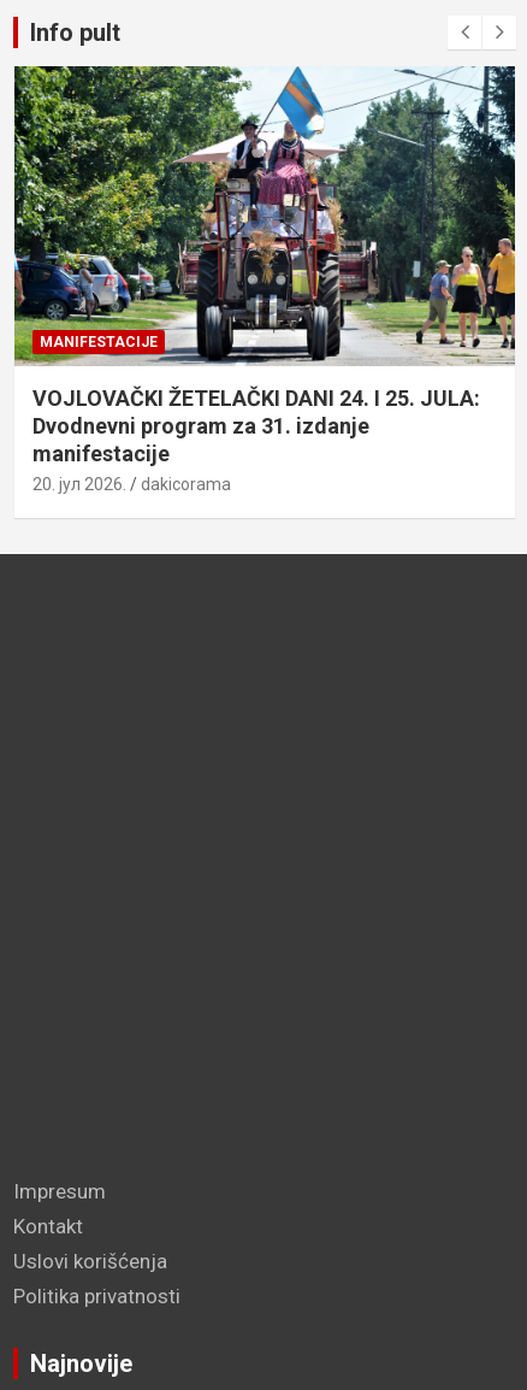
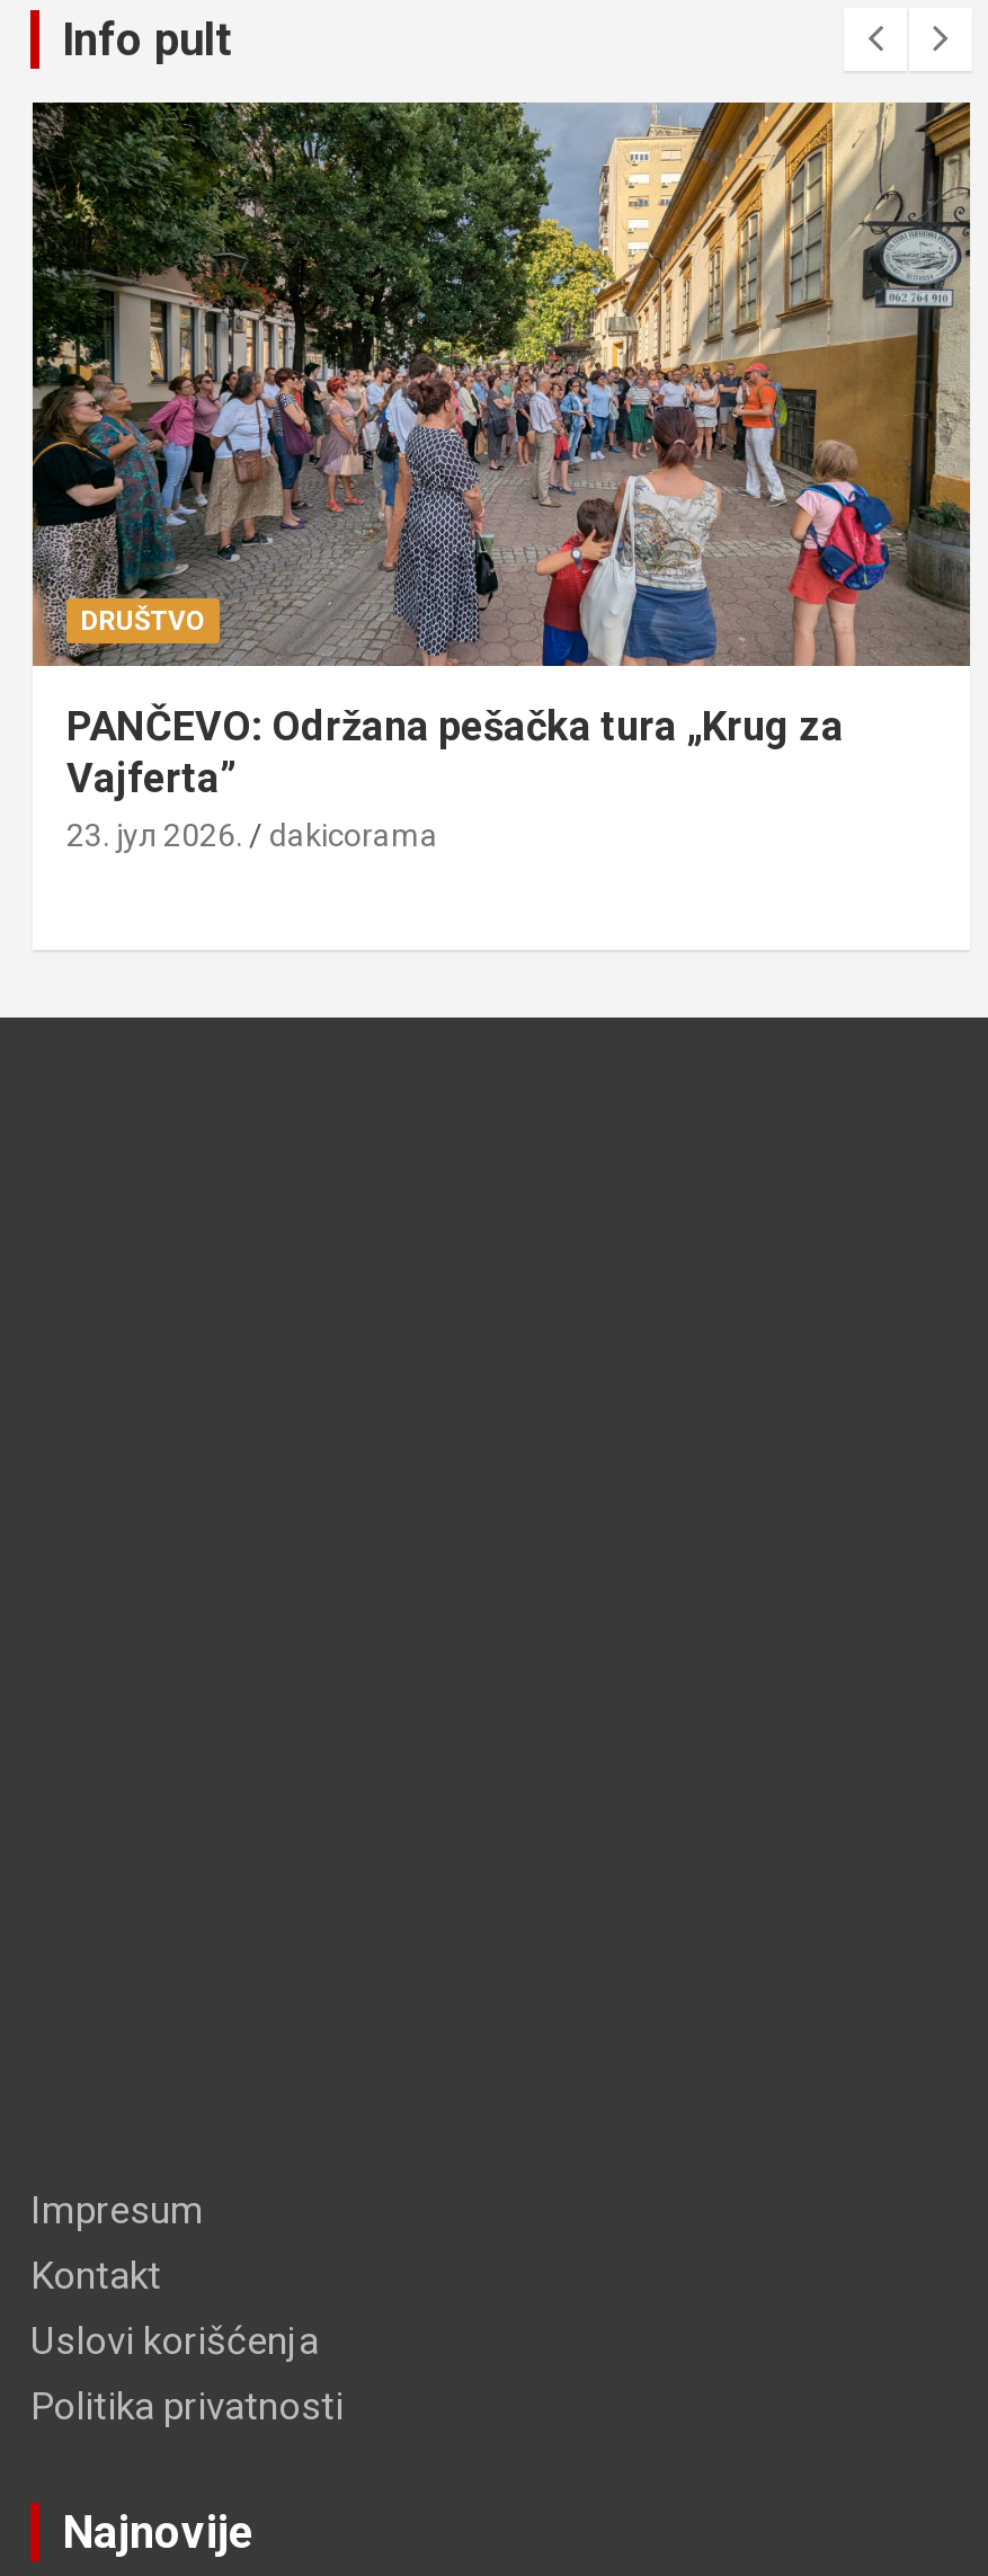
- [image]
- MANIFESTACIJE
+ [image]
+ DRUŠTVO

- VOJLOVAČKI ŽETELAČKI DANI 24. I 25. JULA:
- Dvodnevni program za 31. izdanje
- manifestacije
- 20. јул 2026.
+ PANČEVO: Održana pešačka tura „Krug za
+ Vajferta”
+ 23. јул 2026.

moved up: dakicorama
